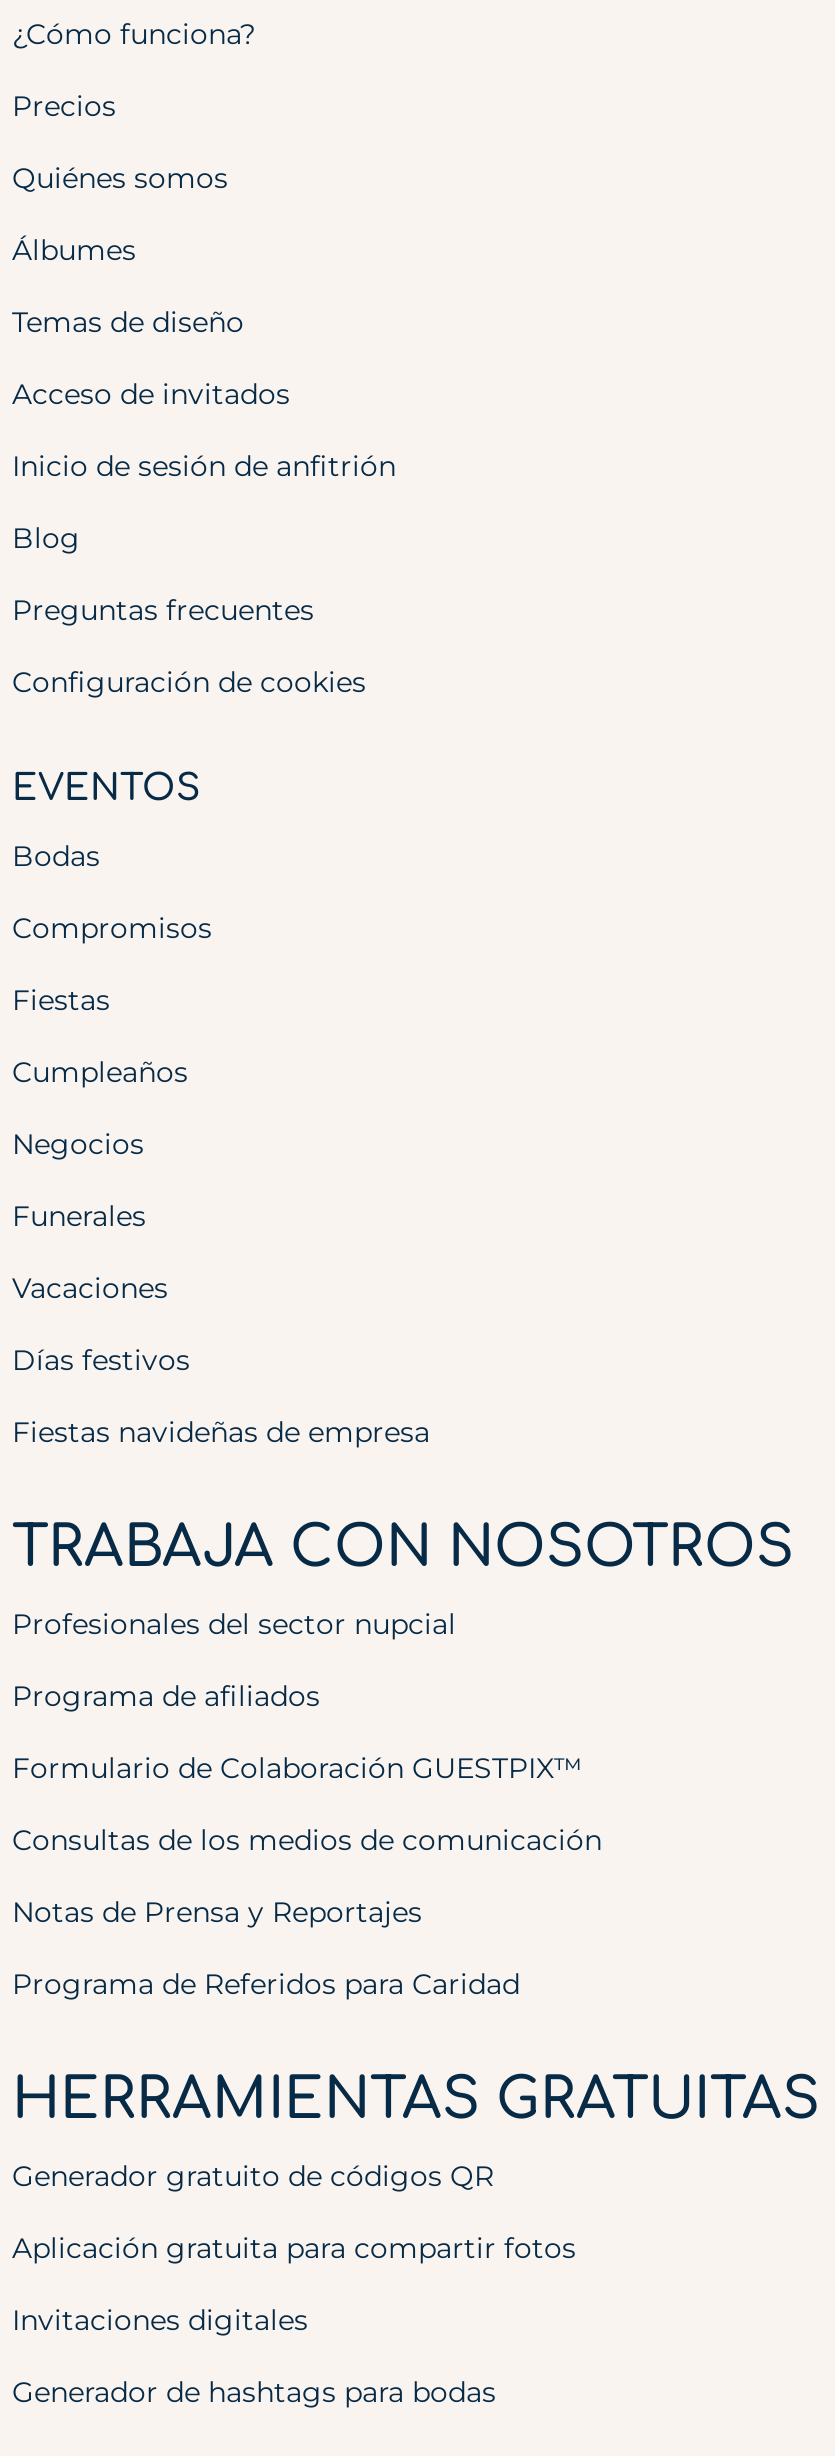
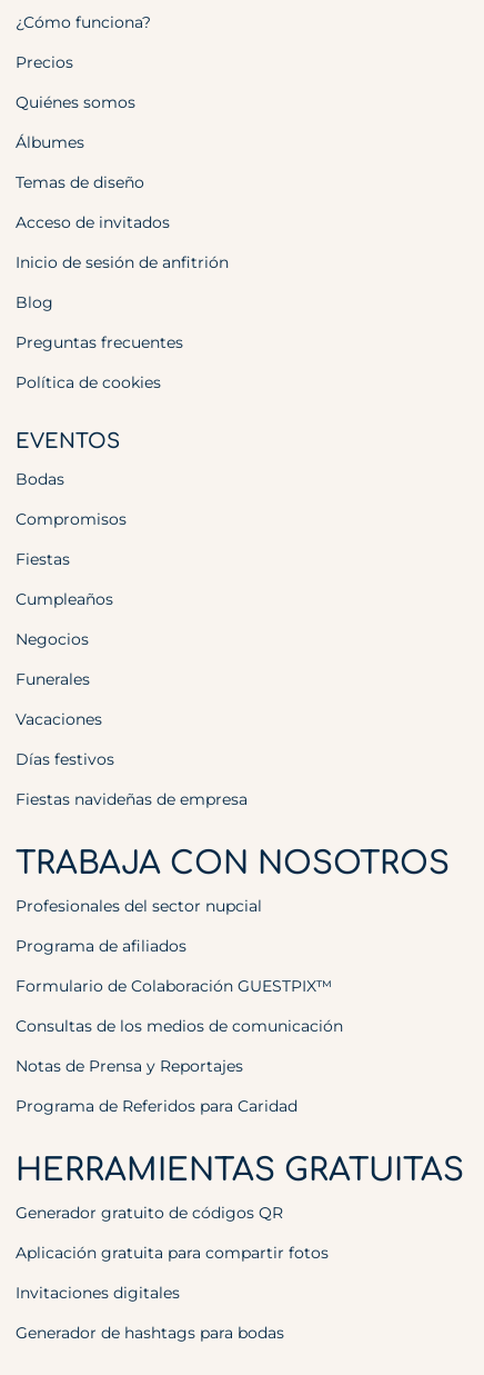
- Configuración de cookies
+ Política de cookies
